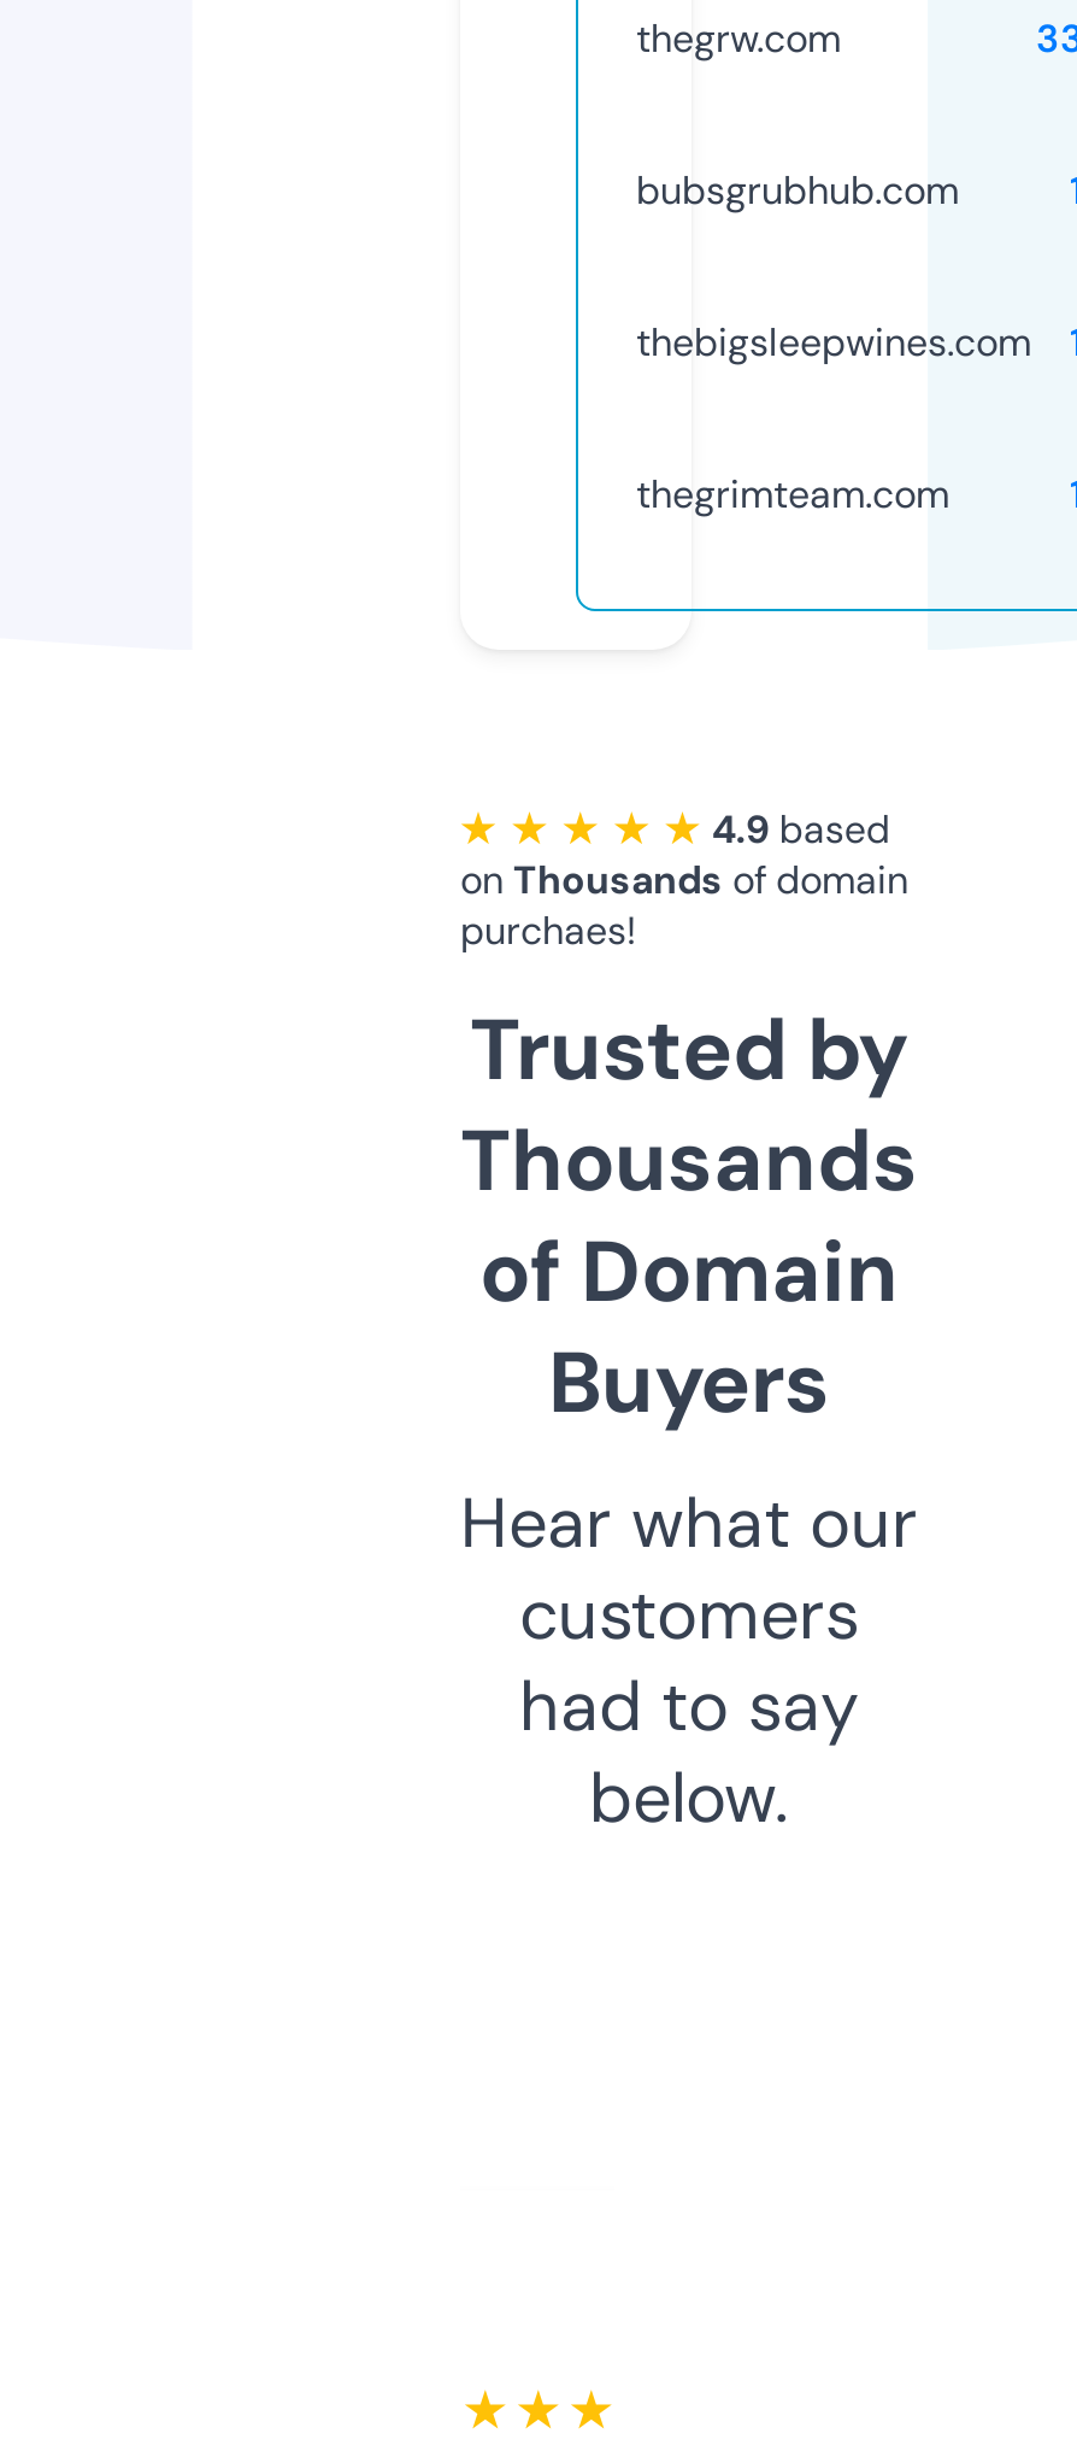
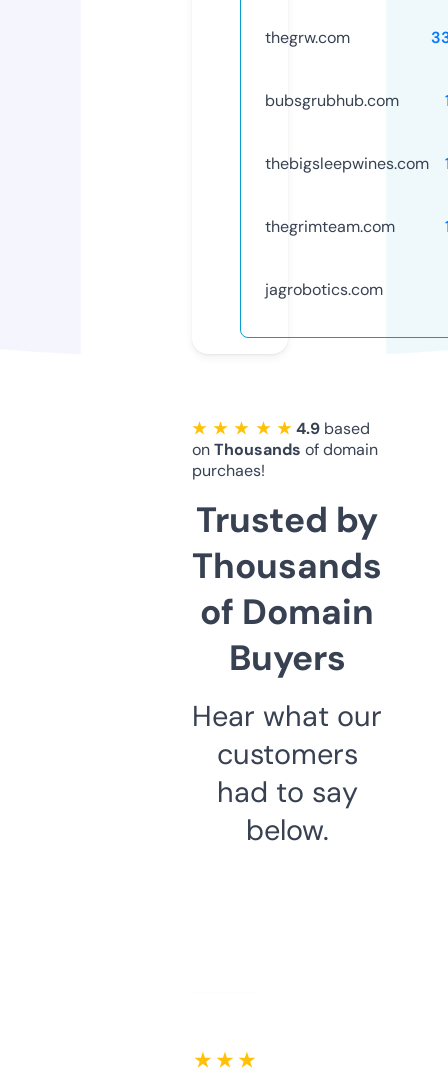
+ jagrobotics.com

moved down: on Thousands of domain | purchaes! | Trusted by | ... | had to say | below.
